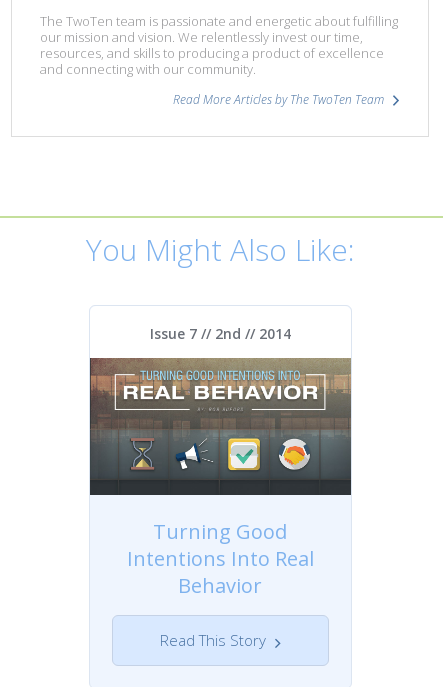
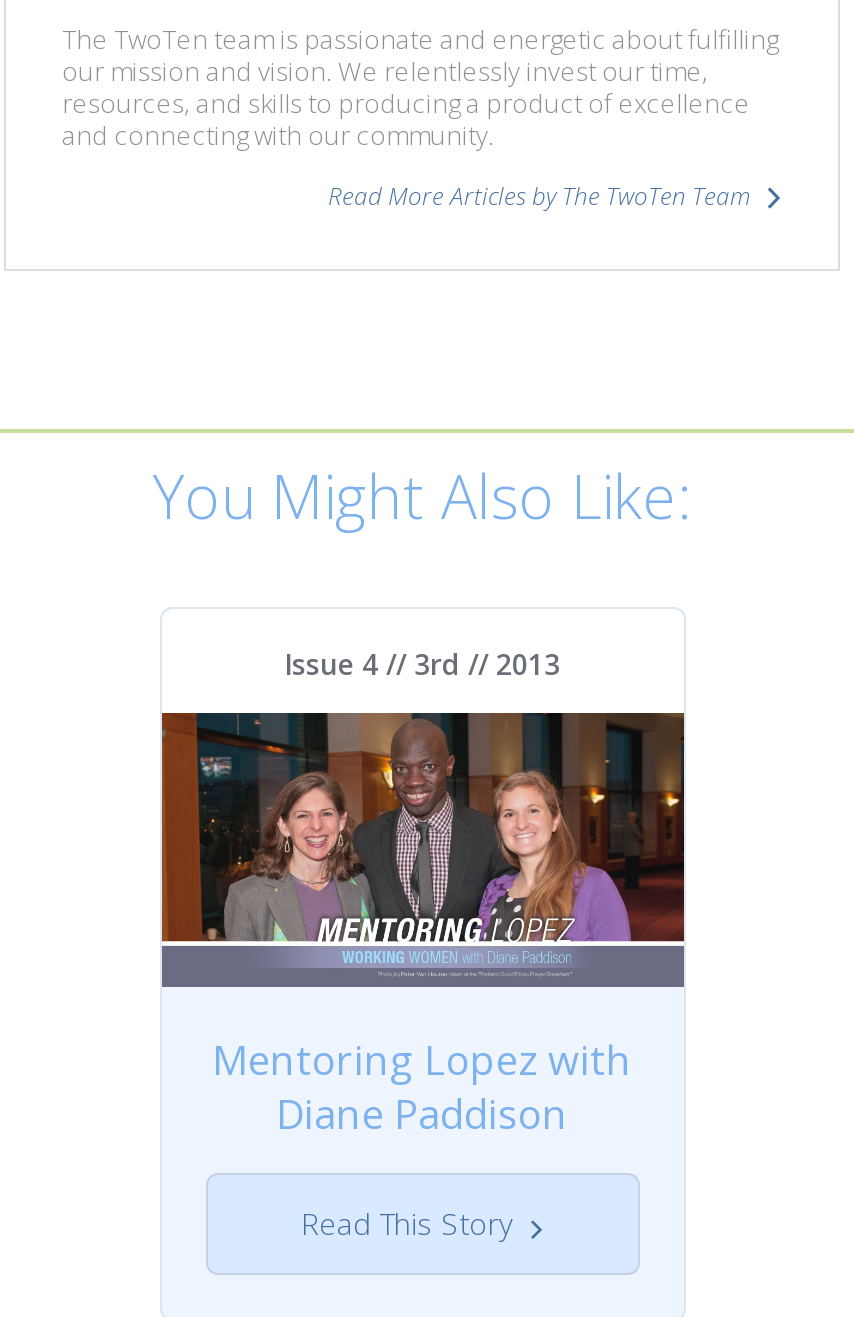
- Issue 7 // 2nd // 2014
+ Issue 4 // 3rd // 2013

- [image]
- Turning Good
- Intentions Into Real
- Behavior
+ [image]
+ Mentoring Lopez with
+ Diane Paddison
